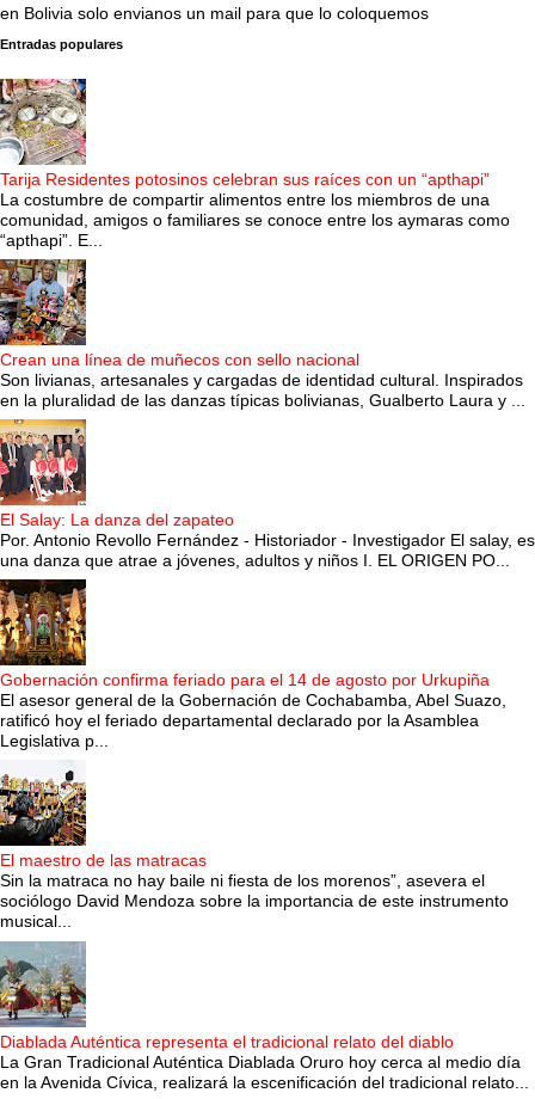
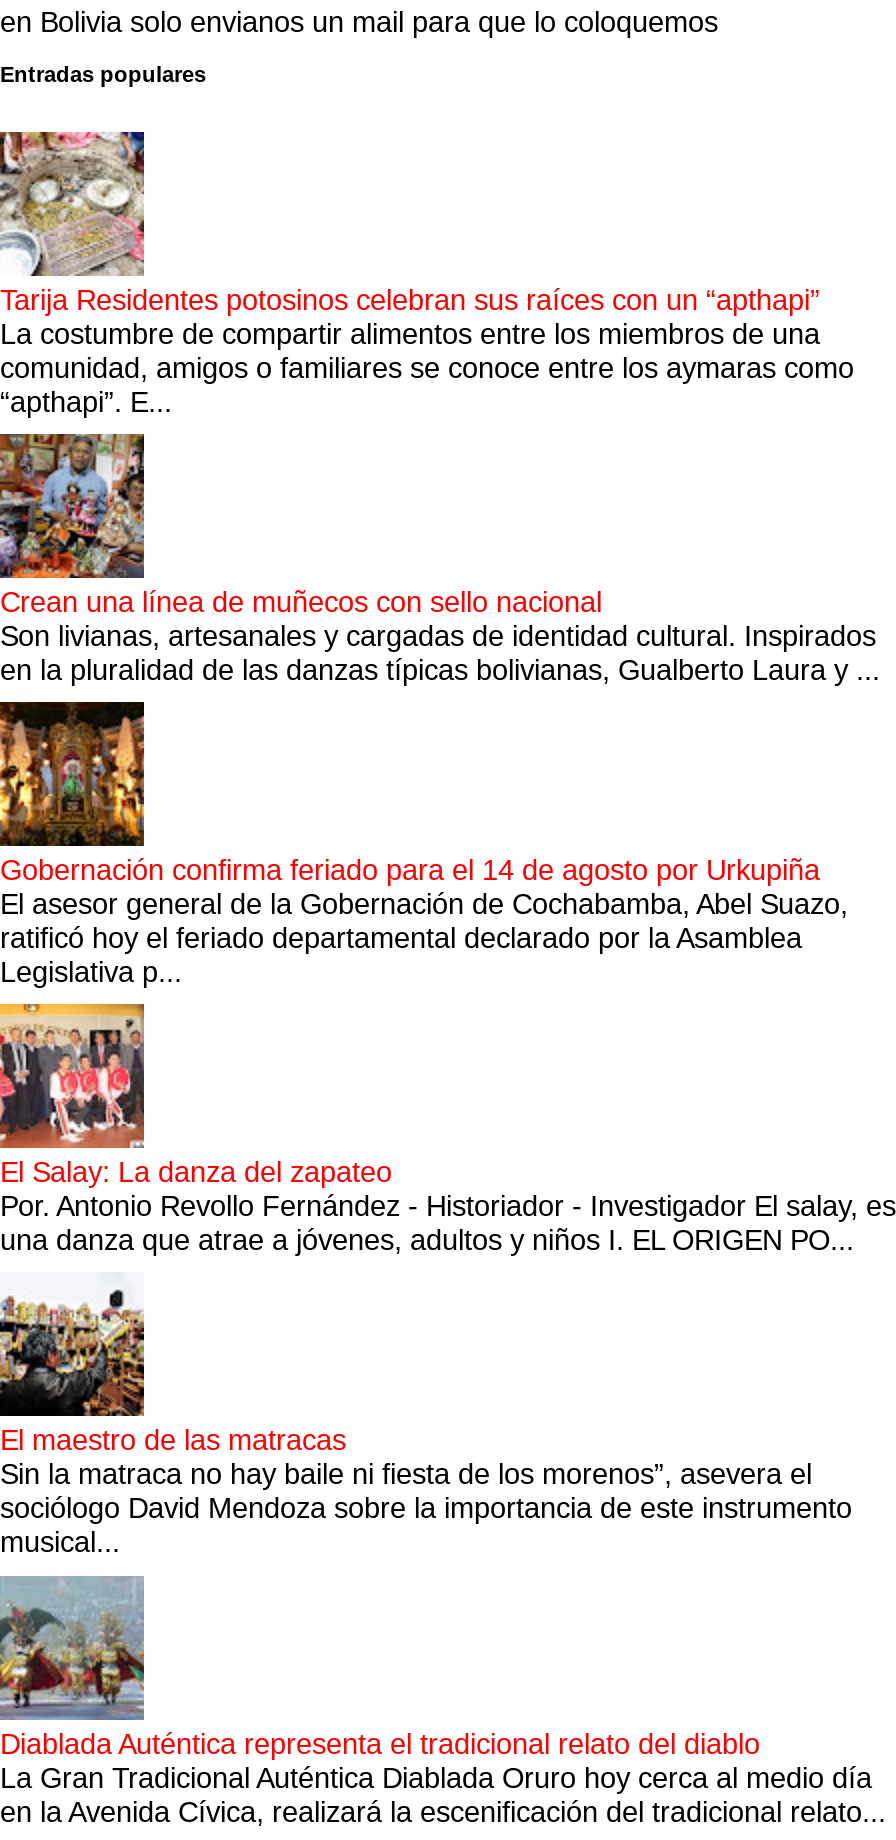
moved down: [image] | El Salay: La danza del zapateo | Por. Antonio Revollo Fernández - Historiador - Investigador El salay, es | una danza que atrae a jóvenes, adultos y niños I. EL ORIGEN PO...

moved up: [image] | Gobernación confirma feriado para el 14 de agosto por Urkupiña | El asesor general de la Gobernación de Cochabamba, Abel Suazo, | ratificó hoy el feriado departamental declarado por la Asamblea | Legislativa p...
